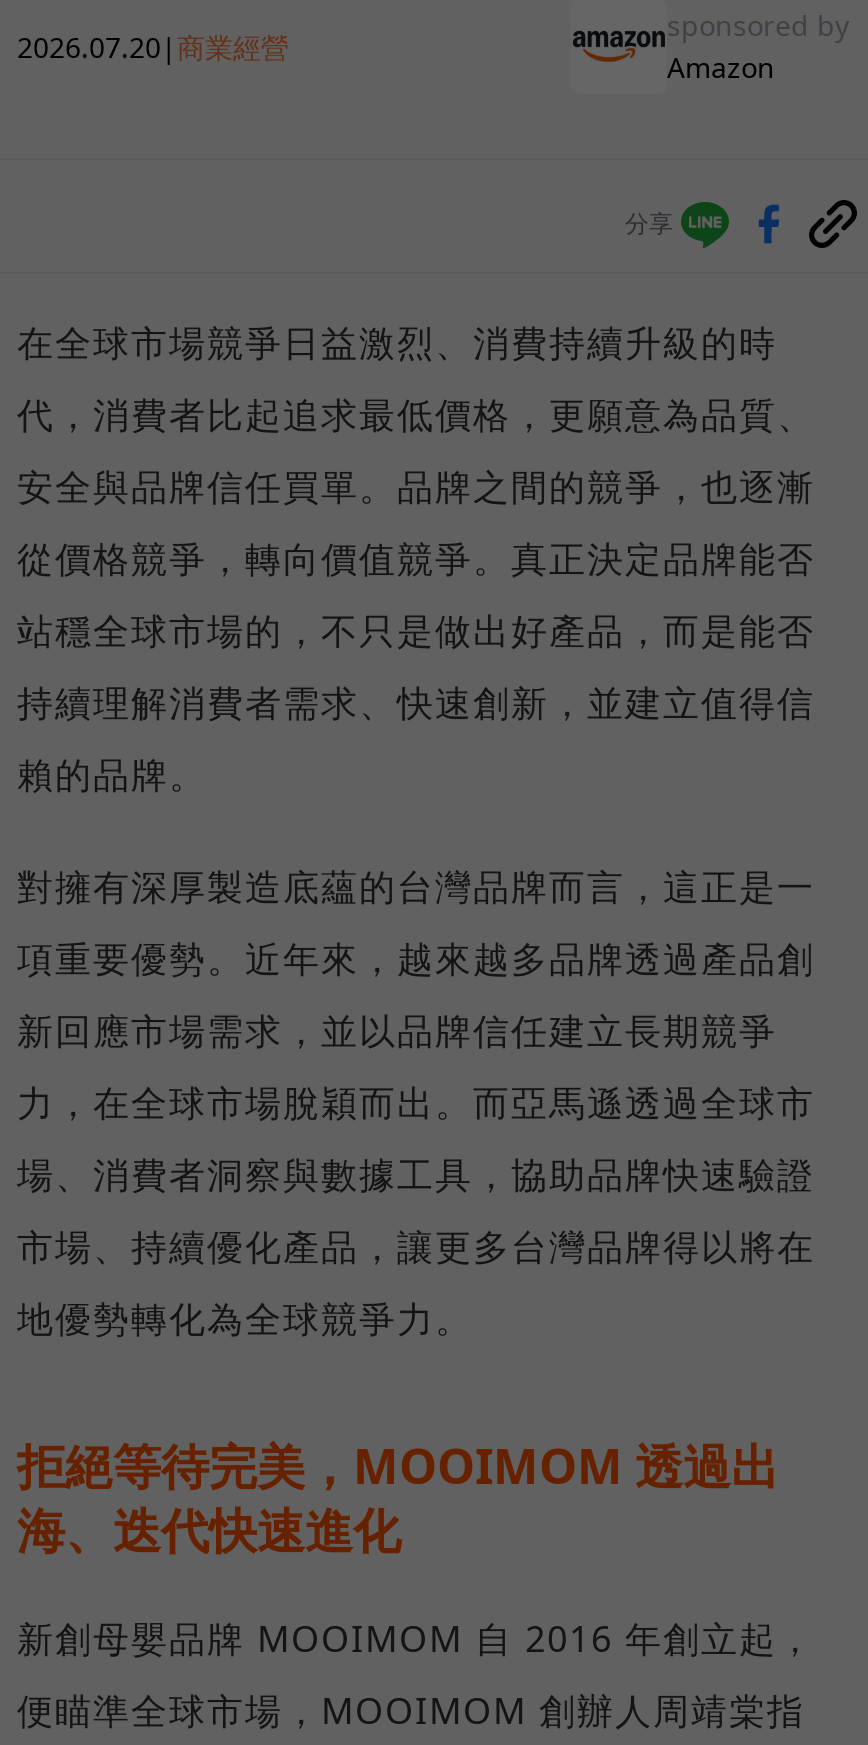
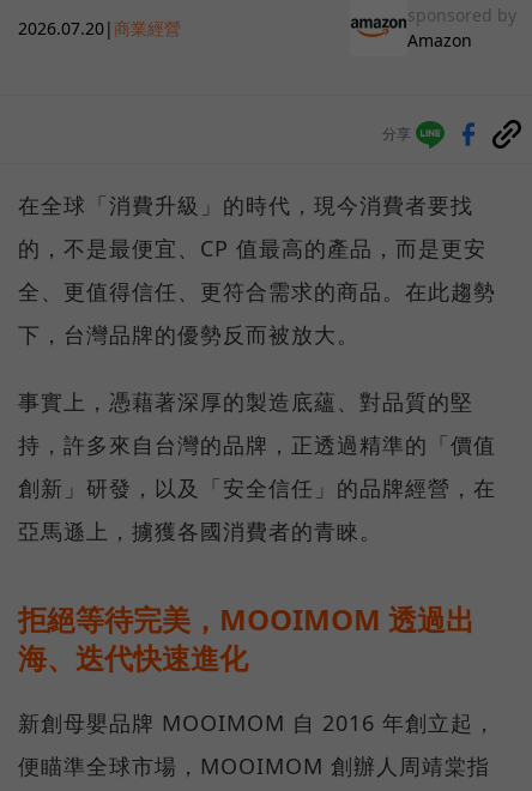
- 在全球市場競爭日益激烈、消費持續升級的時
- 代，消費者比起追求最低價格，更願意為品質、
- 安全與品牌信任買單。品牌之間的競爭，也逐漸
- 從價格競爭，轉向價值競爭。真正決定品牌能否
- 站穩全球市場的，不只是做出好產品，而是能否
- 持續理解消費者需求、快速創新，並建立值得信
- 賴的品牌。
- 對擁有深厚製造底蘊的台灣品牌而言，這正是一
- 項重要優勢。近年來，越來越多品牌透過產品創
- 新回應市場需求，並以品牌信任建立長期競爭
- 力，在全球市場脫穎而出。而亞馬遜透過全球市
- 場、消費者洞察與數據工具，協助品牌快速驗證
- 市場、持續優化產品，讓更多台灣品牌得以將在
- 地優勢轉化為全球競爭力。
+ 在全球「消費升級」的時代，現今消費者要找
+ 的，不是最便宜、CP 值最高的產品，而是更安
+ 全、更值得信任、更符合需求的商品。在此趨勢
+ 下，台灣品牌的優勢反而被放大。
+ 事實上，憑藉著深厚的製造底蘊、對品質的堅
+ 持，許多來自台灣的品牌，正透過精準的「價值
+ 創新」研發，以及「安全信任」的品牌經營，在
+ 亞馬遜上，擄獲各國消費者的青睞。
